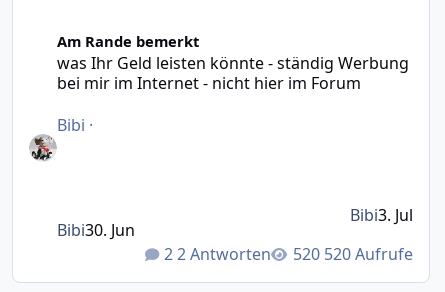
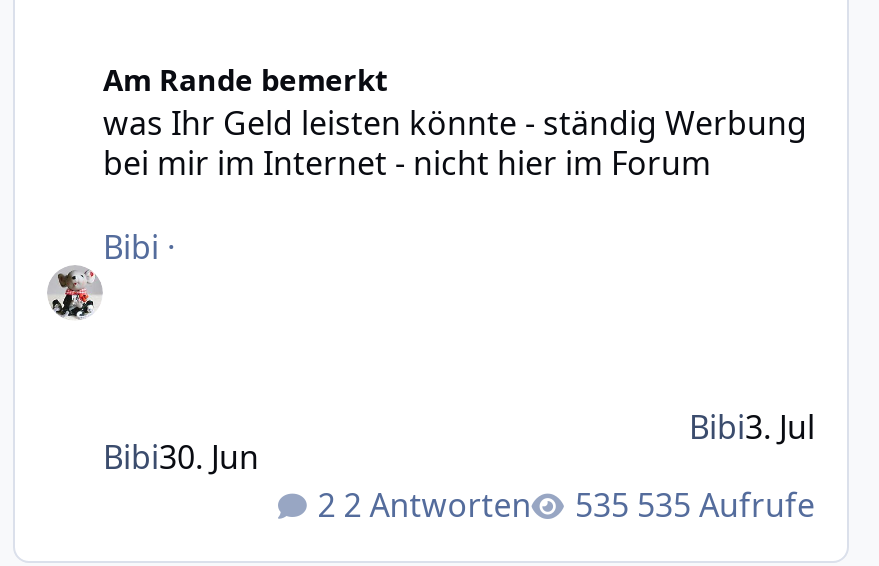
- 520 Aufrufe
+ 535 Aufrufe
